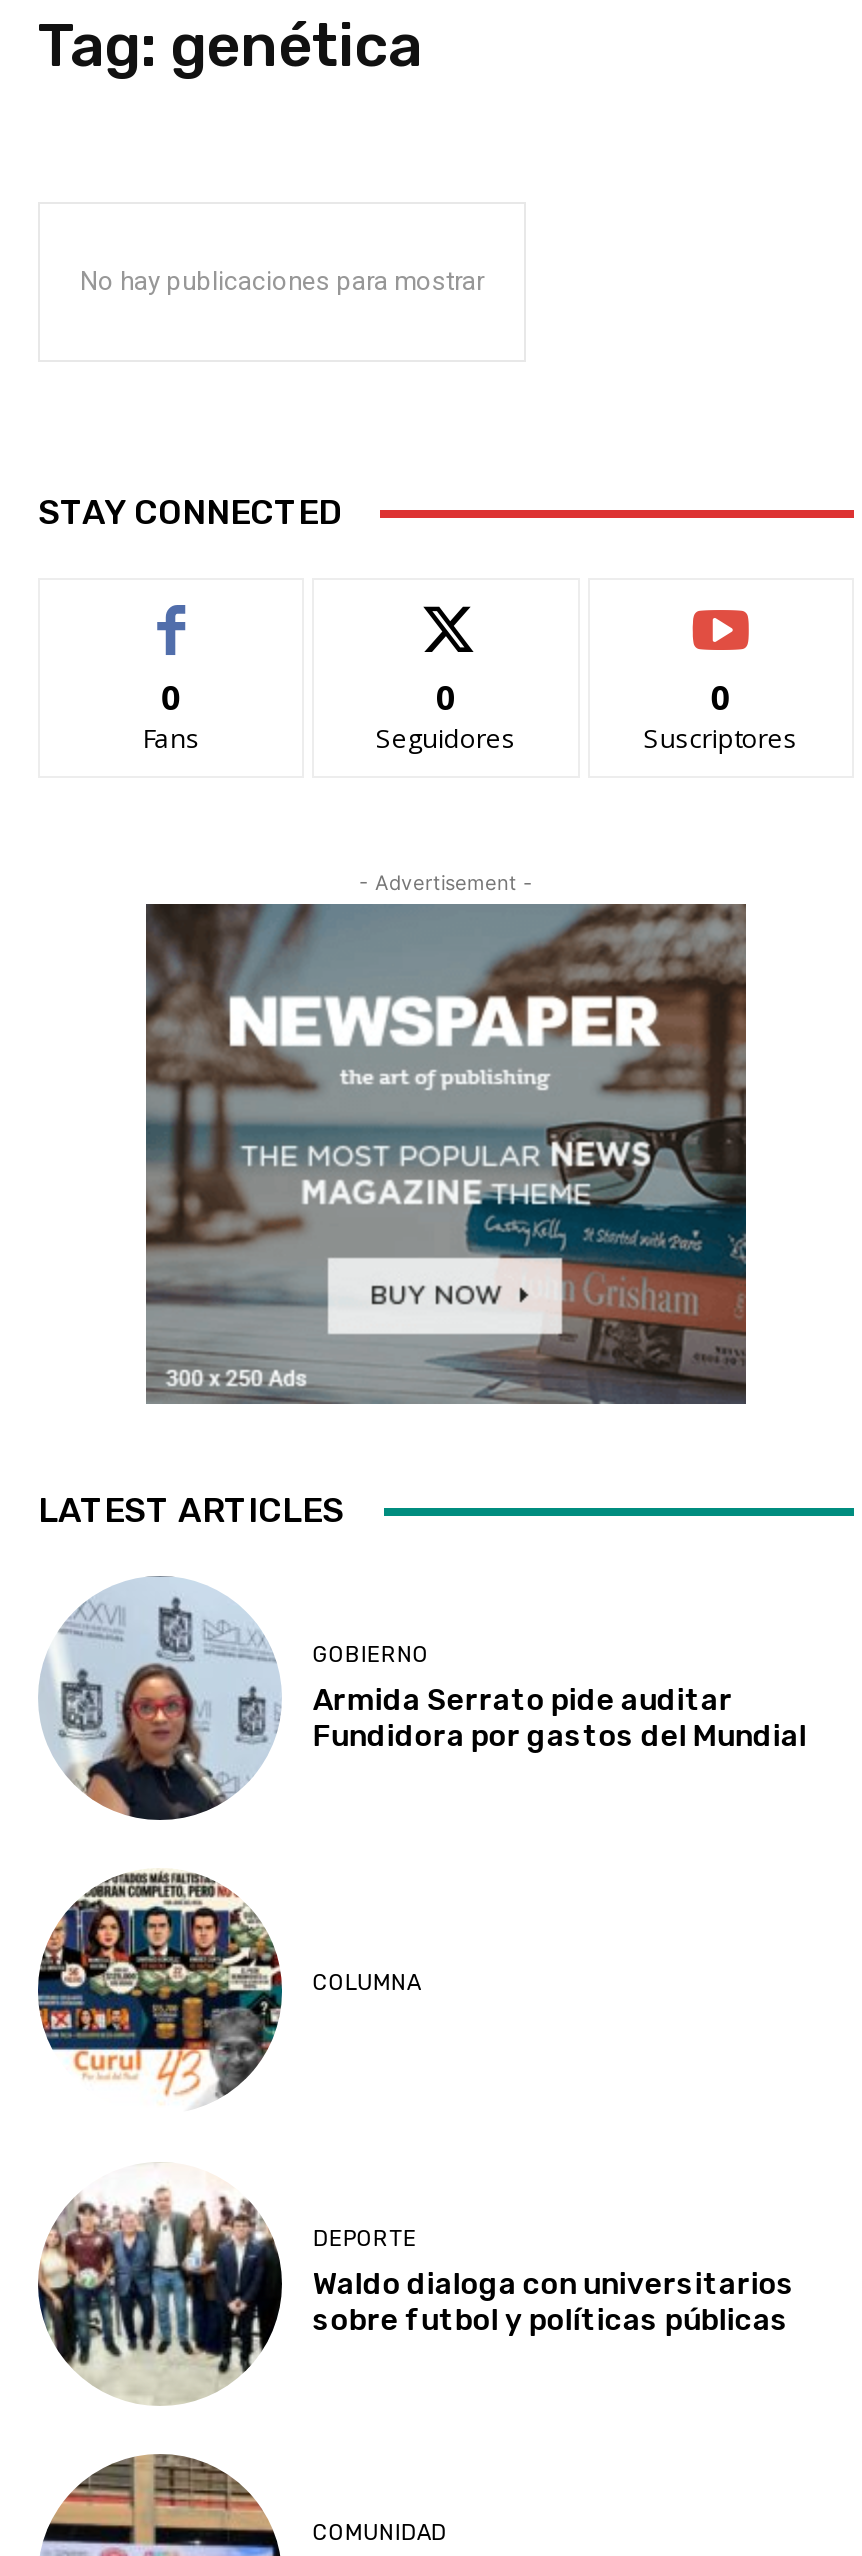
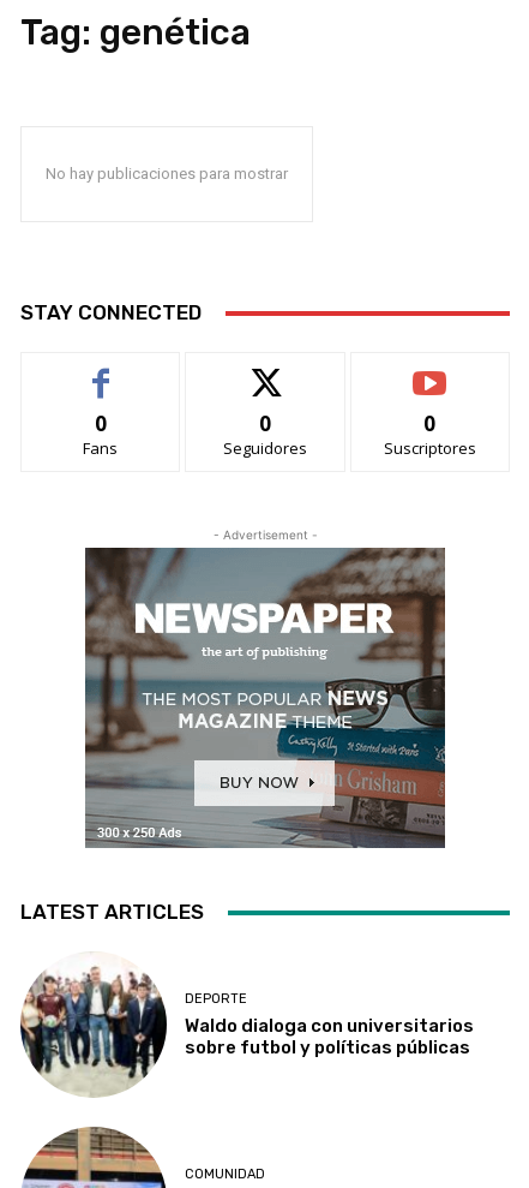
- [image]
- GOBIERNO
- Armida Serrato pide auditar
- Fundidora por gastos del Mundial

- [image]
- COLUMNA
